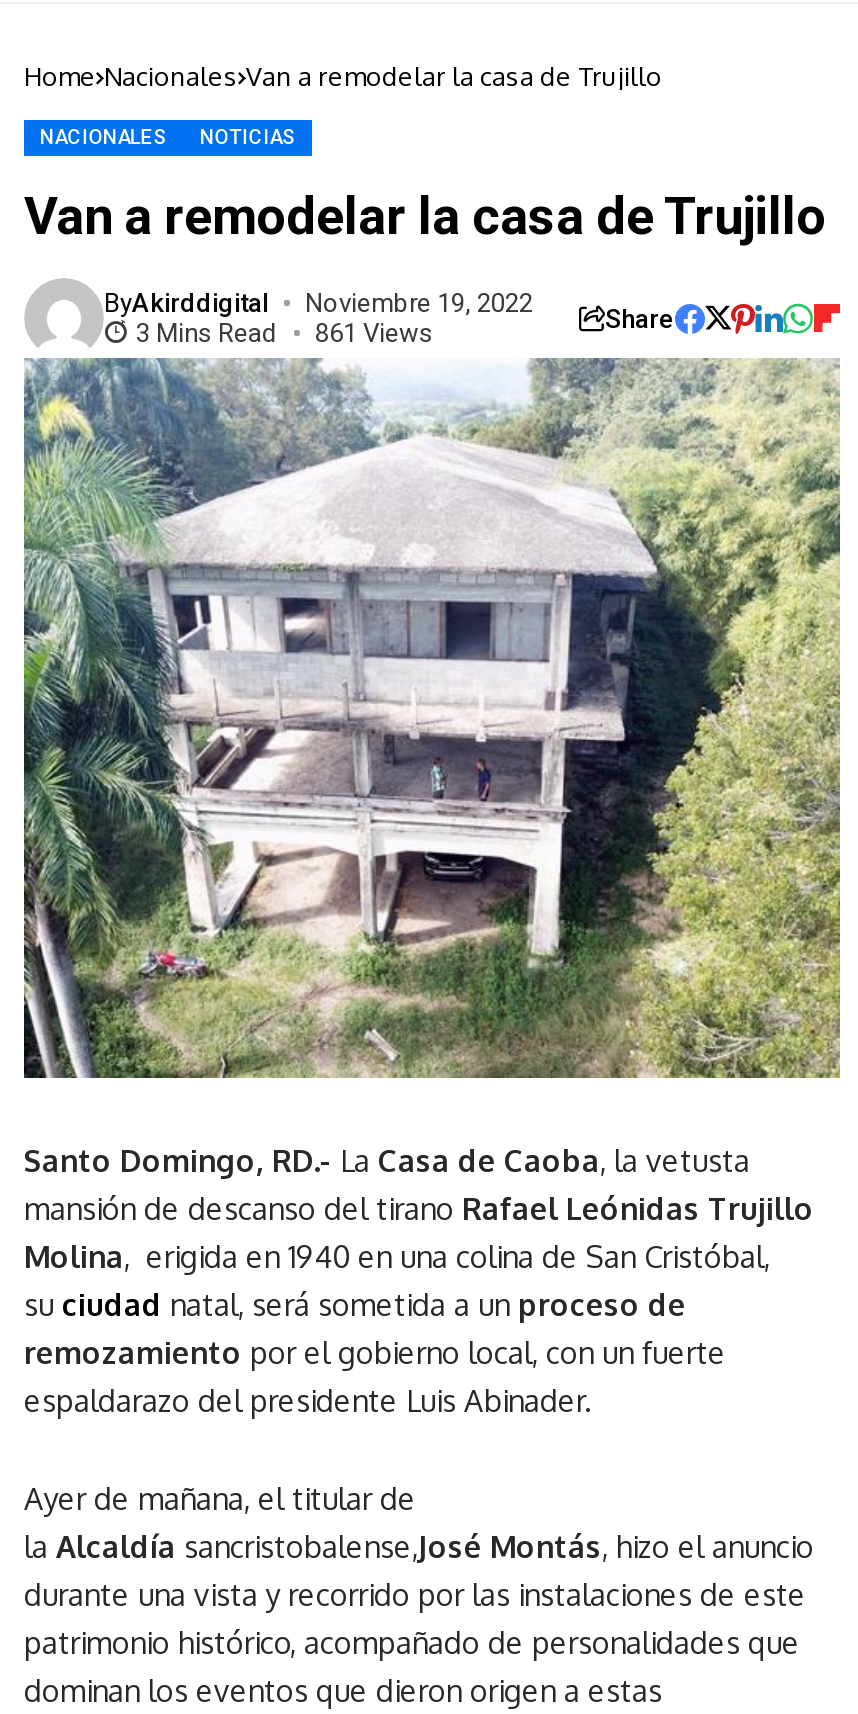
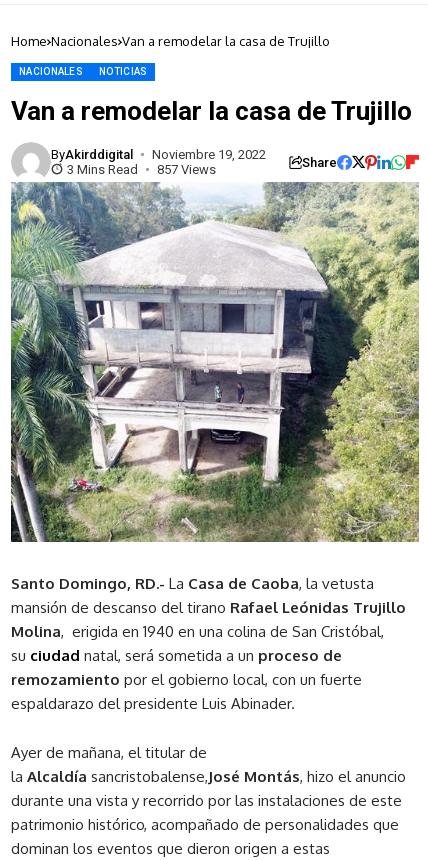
- 3 Mins Read 861 Views
+ 3 Mins Read 857 Views
